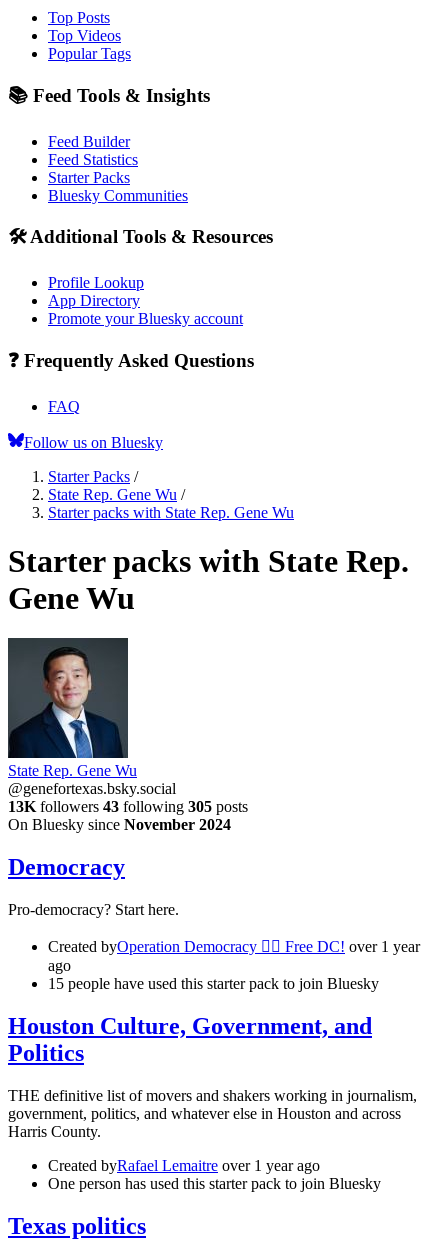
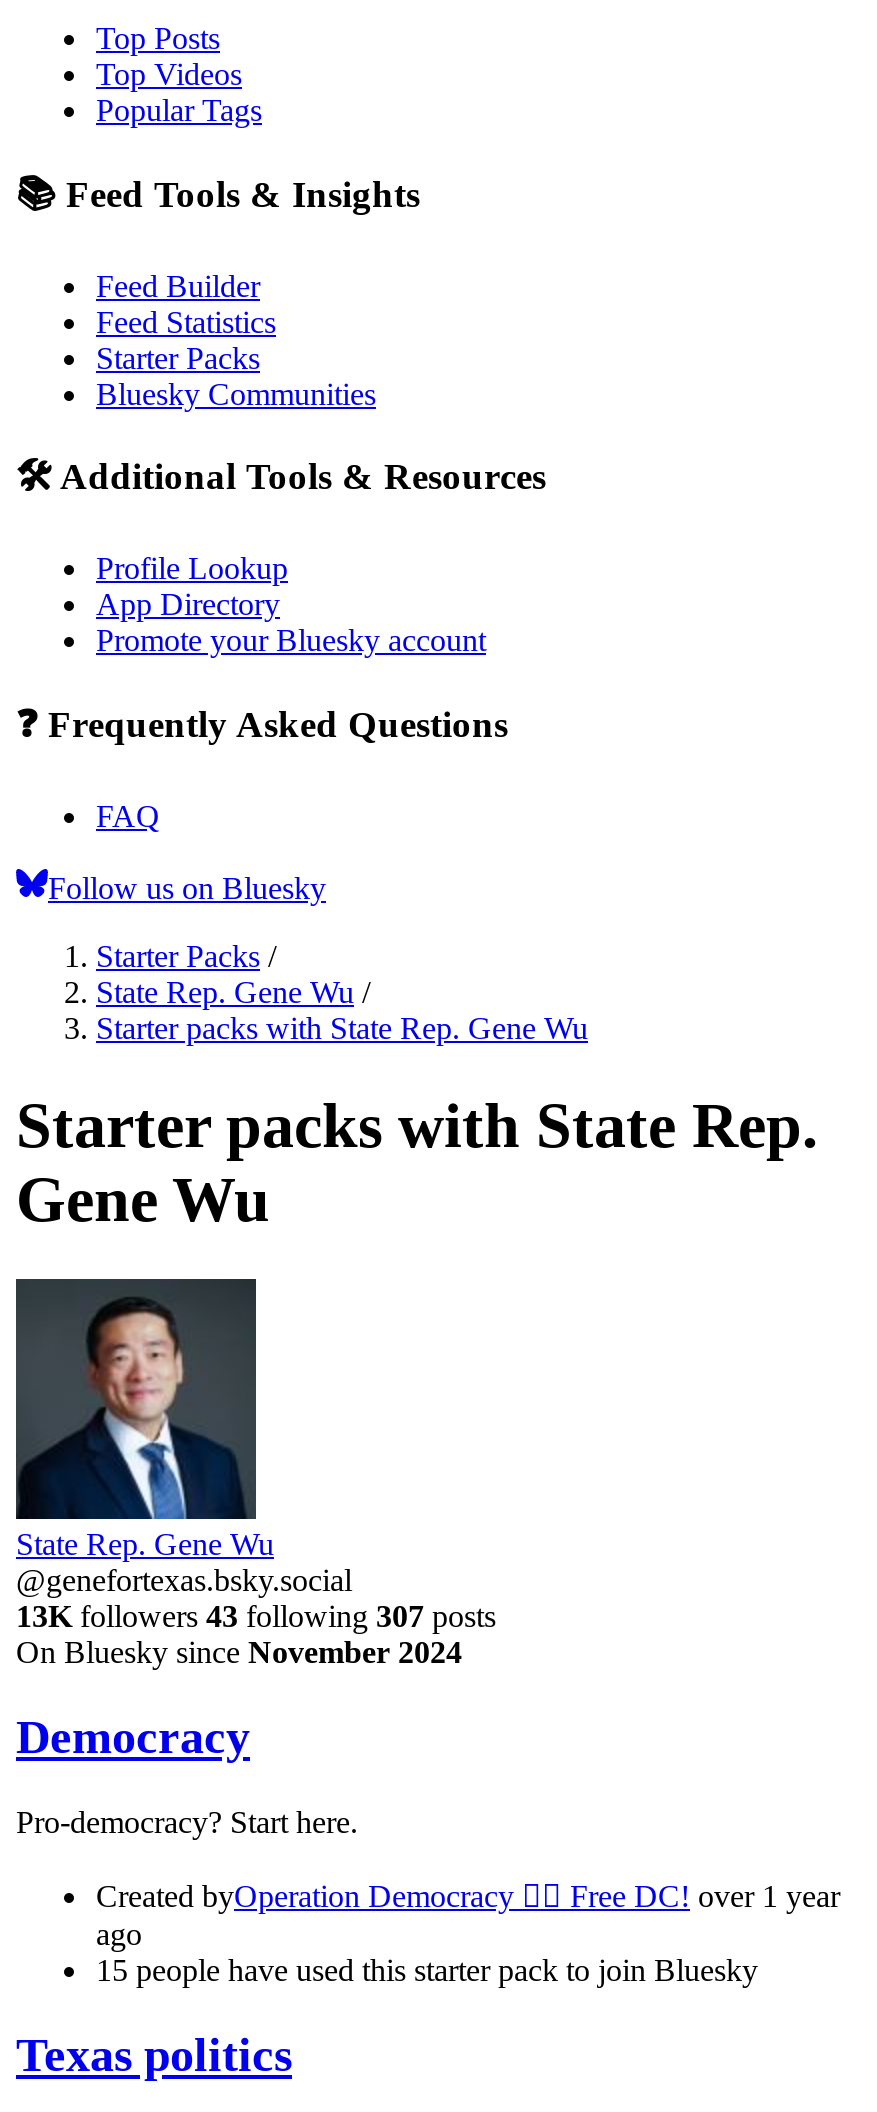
- 13K followers 43 following 305 posts
+ 13K followers 43 following 307 posts

- Houston Culture, Government, and
- Politics
- THE definitive list of movers and shakers working in journalism,
- government, politics, and whatever else in Houston and across
- Harris County.
- Created byRafael Lemaitre over 1 year ago
- One person has used this starter pack to join Bluesky
